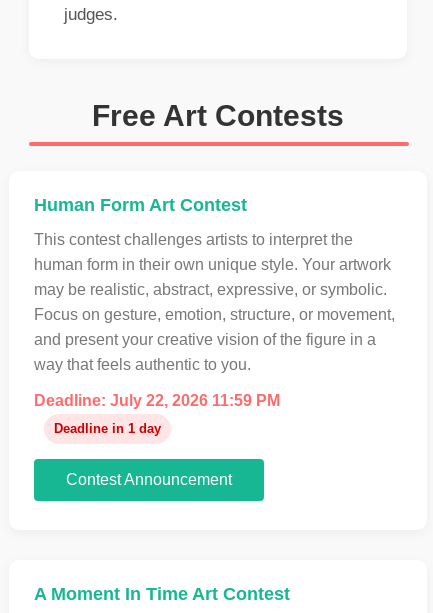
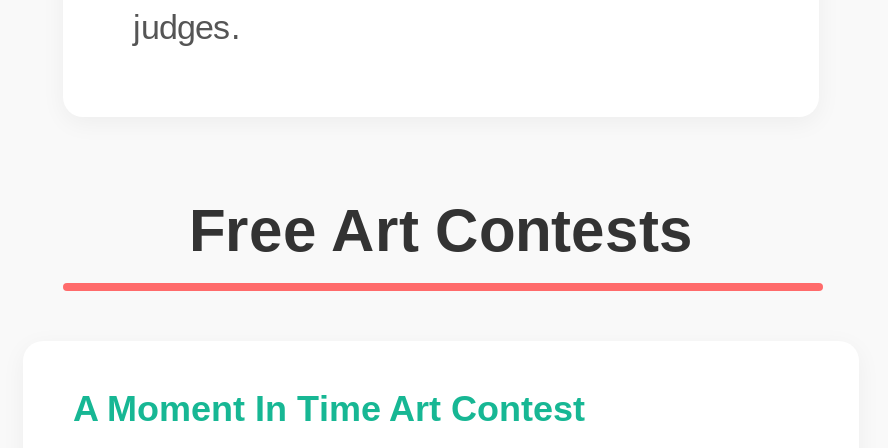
- Human Form Art Contest
- This contest challenges artists to interpret the
- human form in their own unique style. Your artwork
- may be realistic, abstract, expressive, or symbolic.
- Focus on gesture, emotion, structure, or movement,
- and present your creative vision of the figure in a
- way that feels authentic to you.
- Deadline: July 22, 2026 11:59 PM
- Deadline in 1 day
- Contest Announcement
